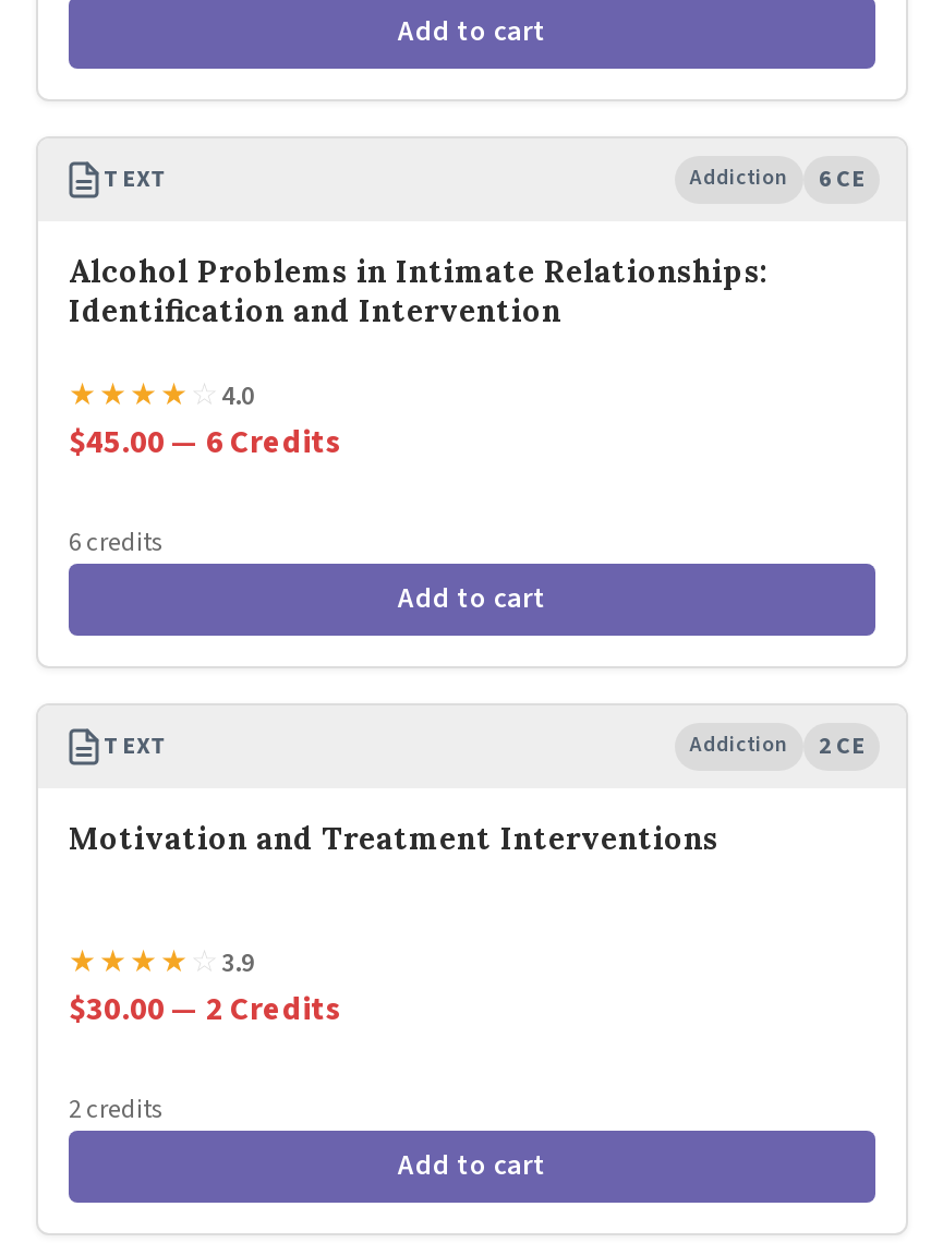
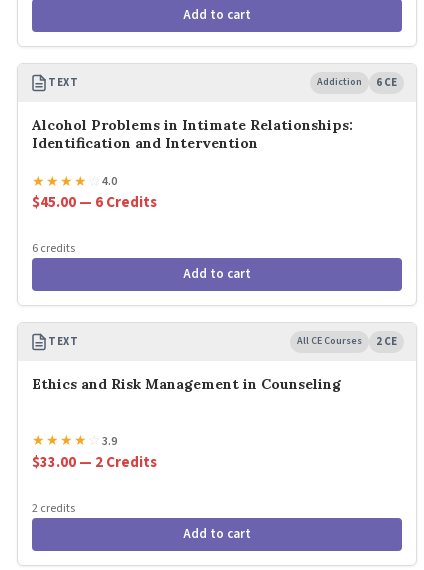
- Addiction
+ All CE Courses

- Motivation and Treatment Interventions
+ Ethics and Risk Management in Counseling

- $30.00 — 2 Credits
+ $33.00 — 2 Credits
